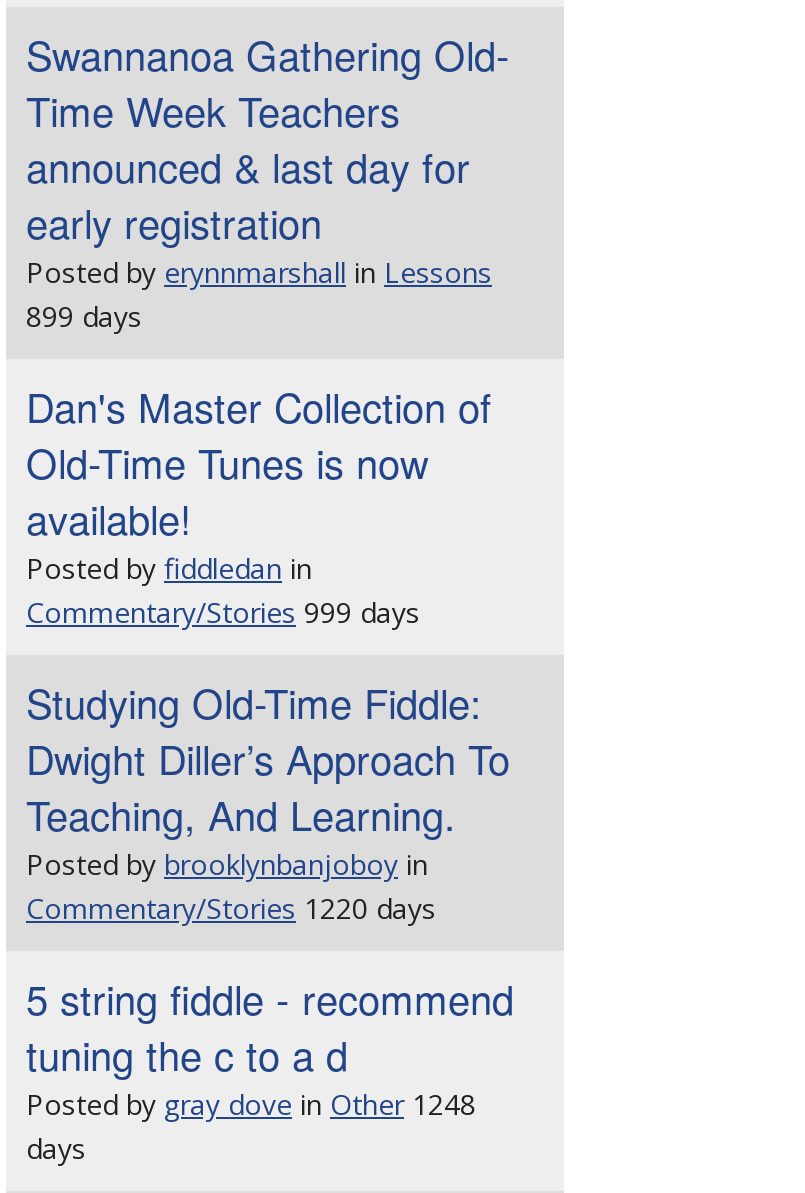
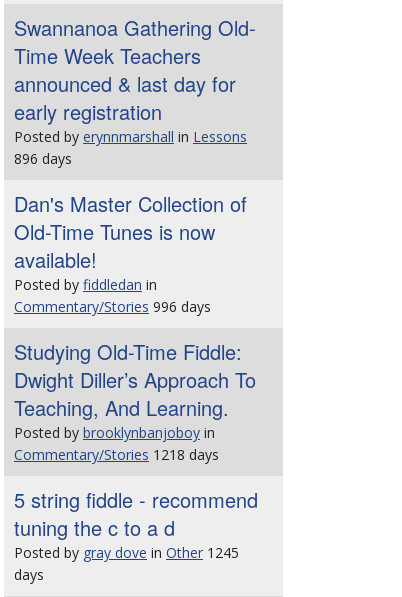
- 899 days
+ 896 days

- Commentary/Stories 999 days
+ Commentary/Stories 996 days

- Commentary/Stories 1220 days
+ Commentary/Stories 1218 days

- Posted by gray dove in Other 1248
+ Posted by gray dove in Other 1245
